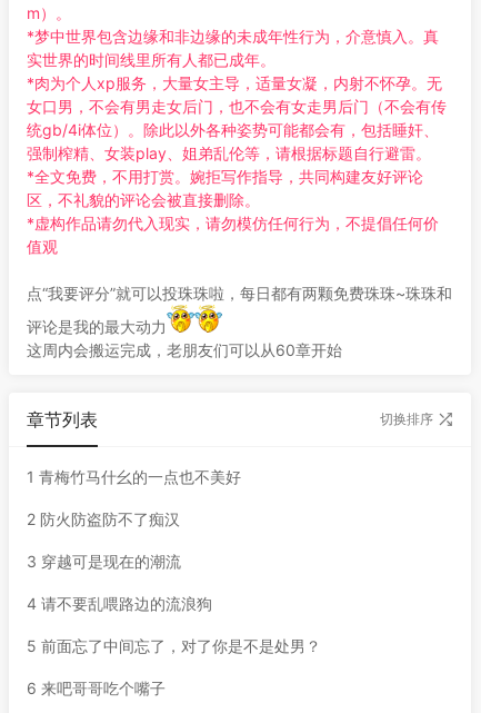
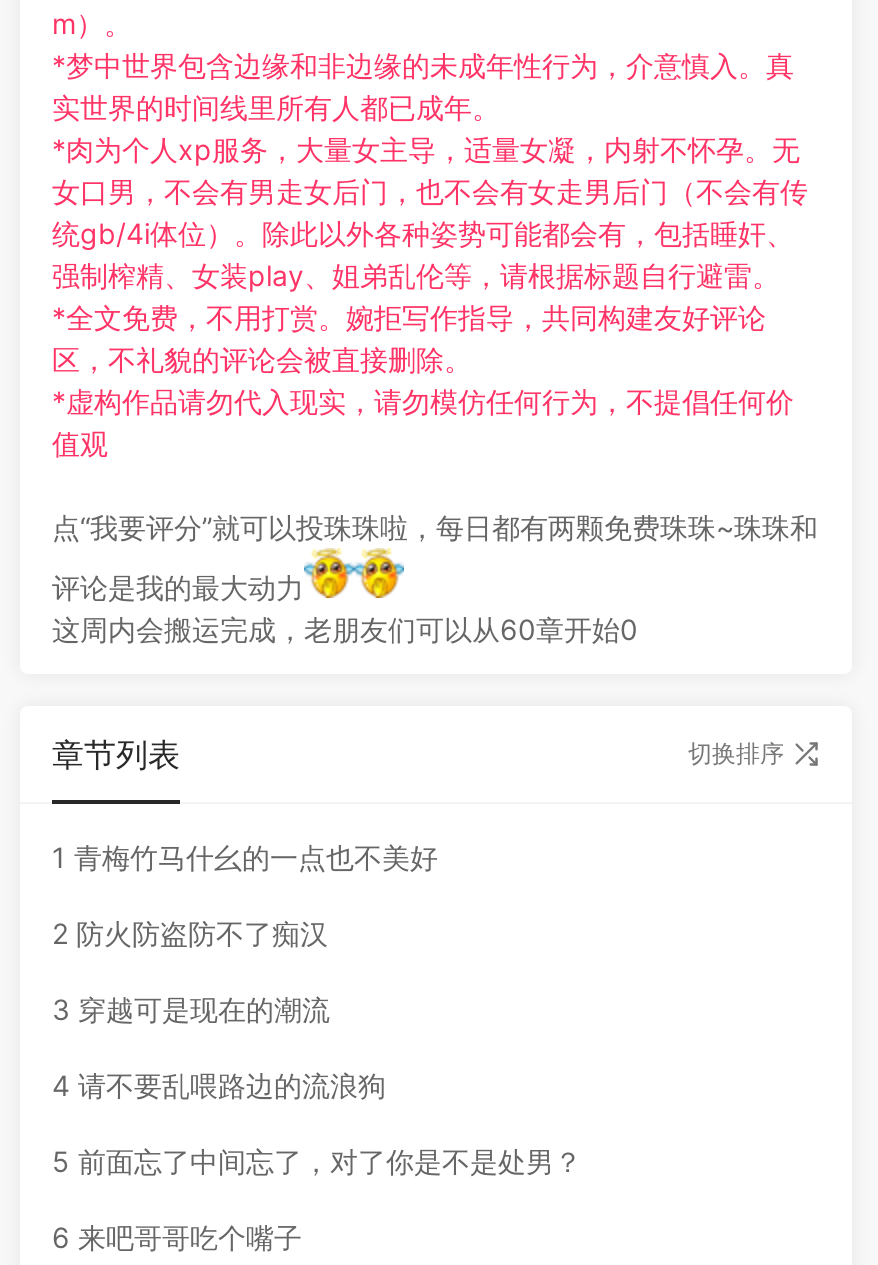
- 这周内会搬运完成，老朋友们可以从60章开始
+ 这周内会搬运完成，老朋友们可以从60章开始0
